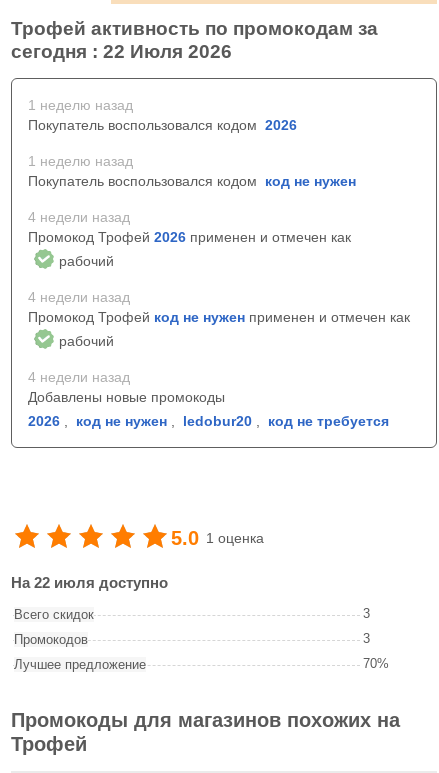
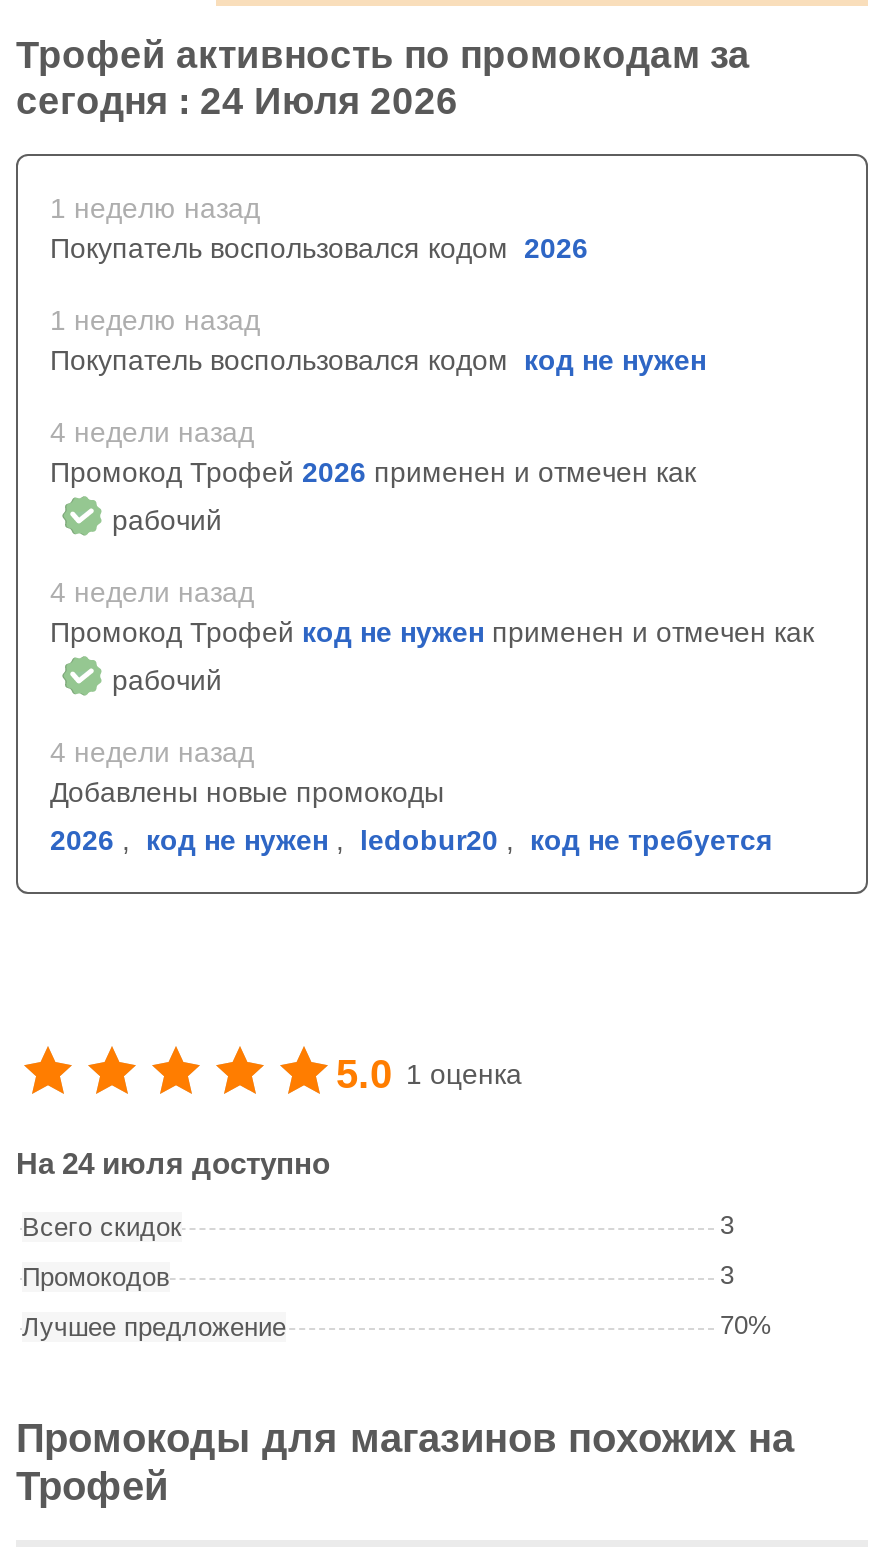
- сегодня : 22 Июля 2026
+ сегодня : 24 Июля 2026

- На 22 июля доступно
+ На 24 июля доступно
